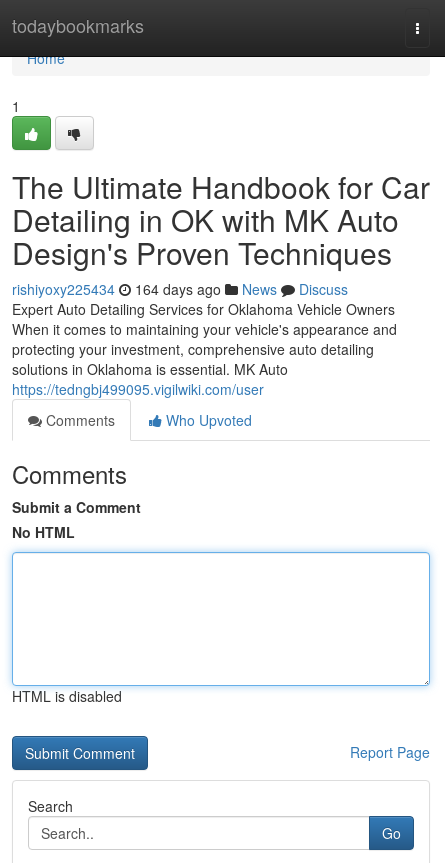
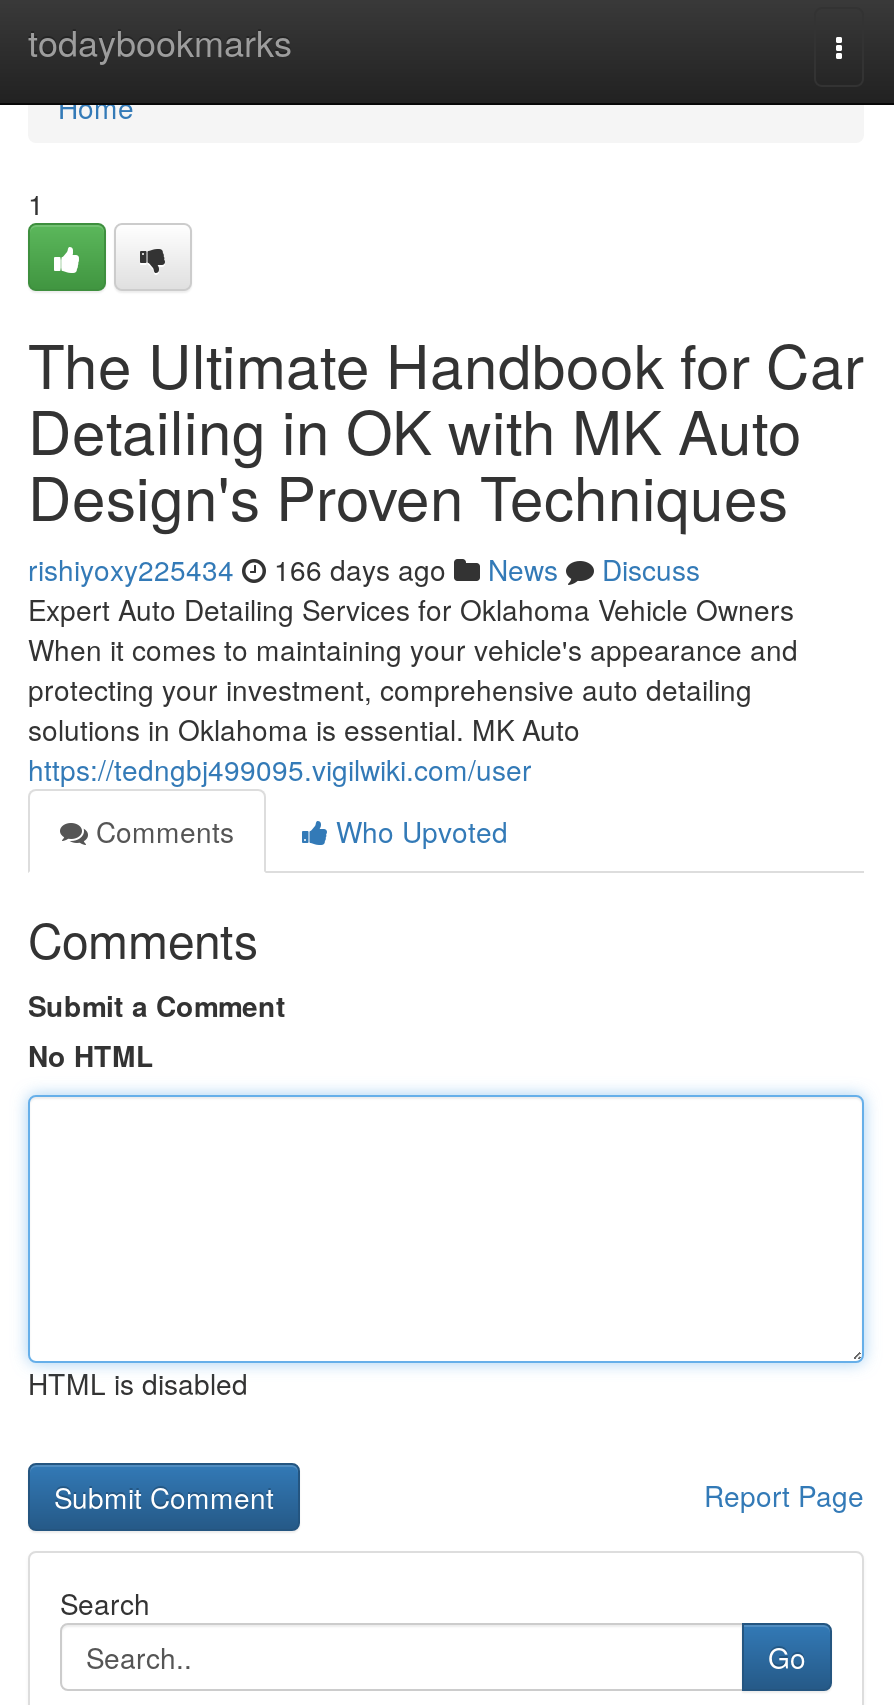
- rishiyoxy225434 164 days ago News Discuss
+ rishiyoxy225434 166 days ago News Discuss
